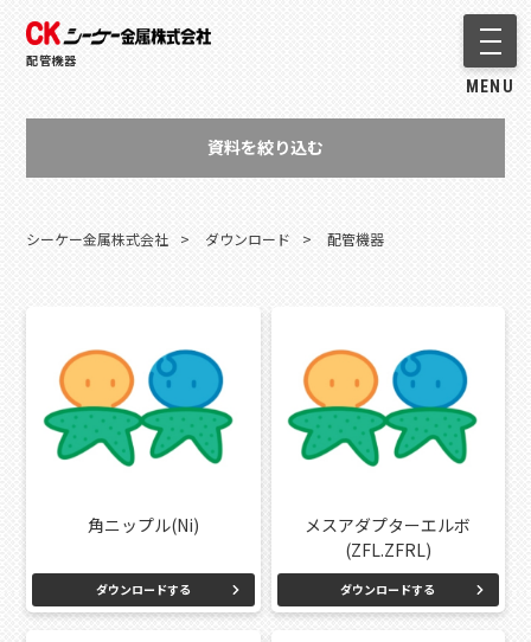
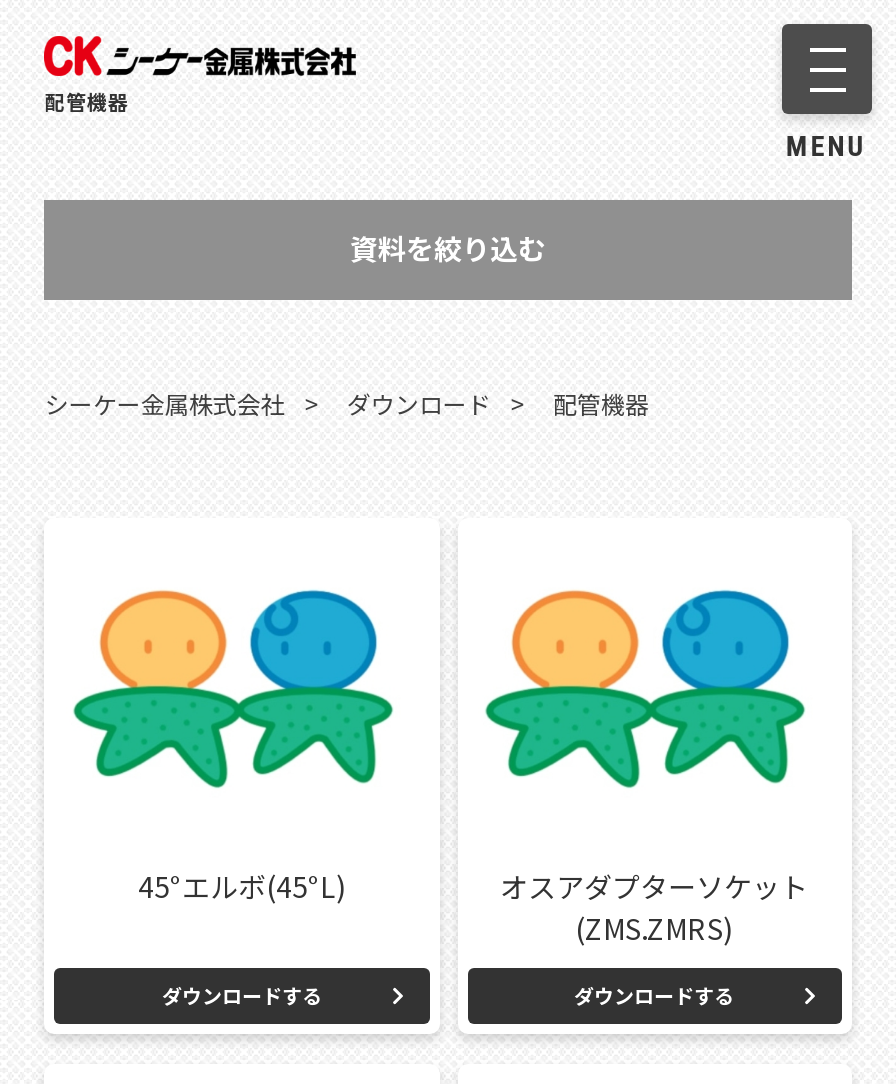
- 角ニップル(Ni)
+ 45°エルボ(45°L)

- メスアダプターエルボ
- (ZFL.ZFRL)
+ オスアダプターソケット
+ (ZMS.ZMRS)
